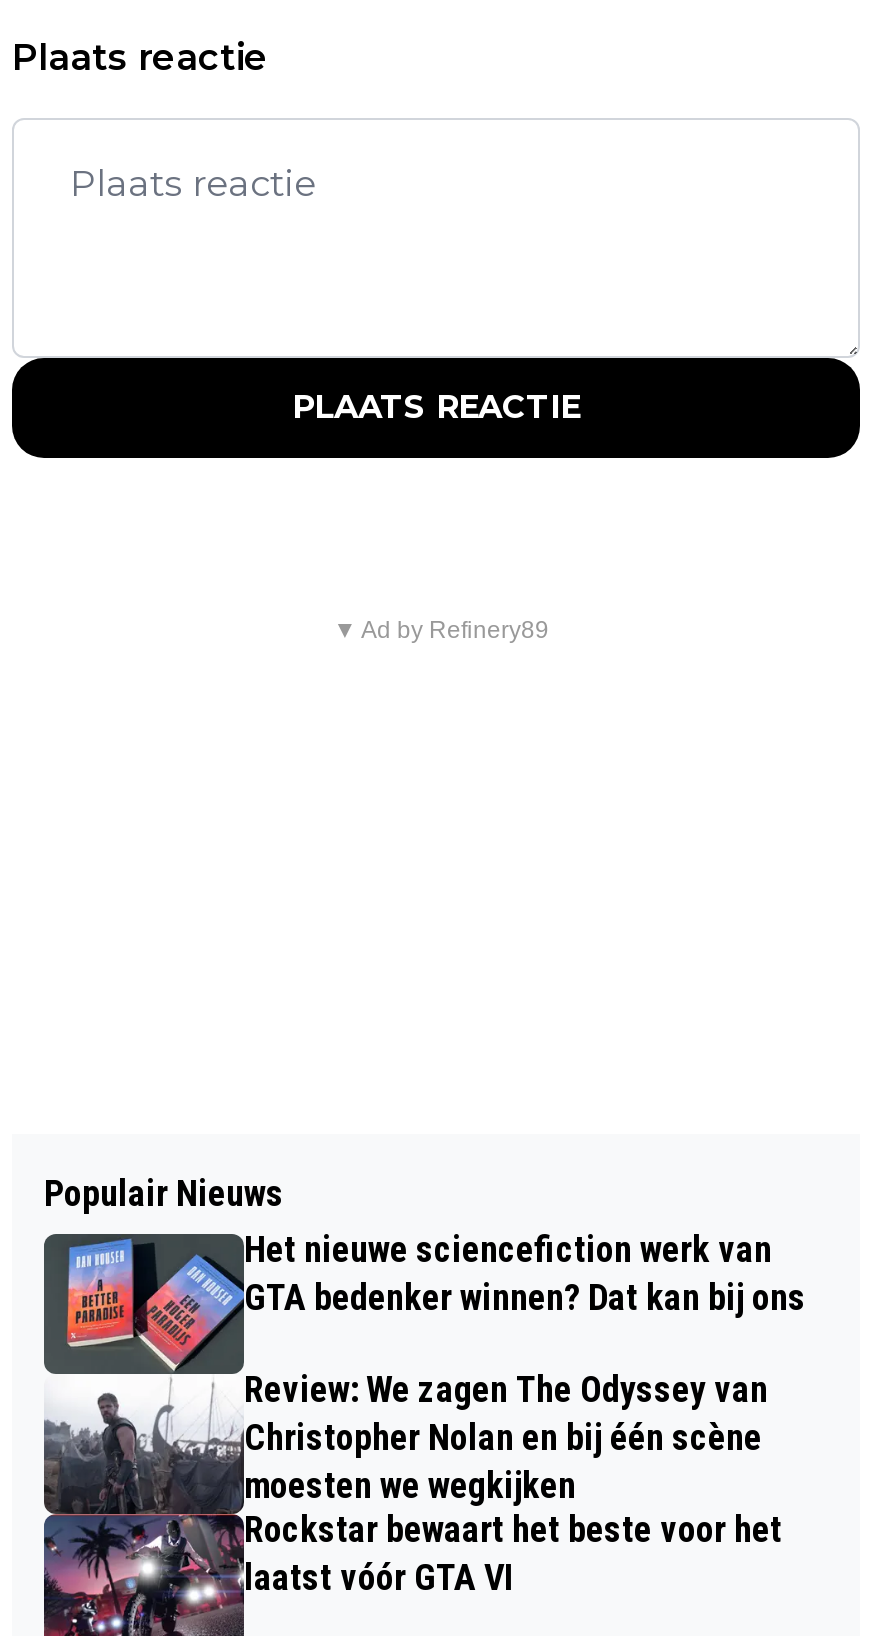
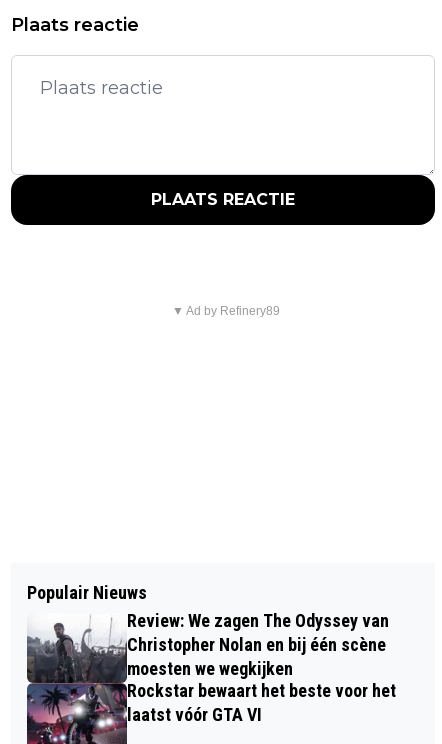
- [image]
- Het nieuwe sciencefiction werk van
- GTA bedenker winnen? Dat kan bij ons
